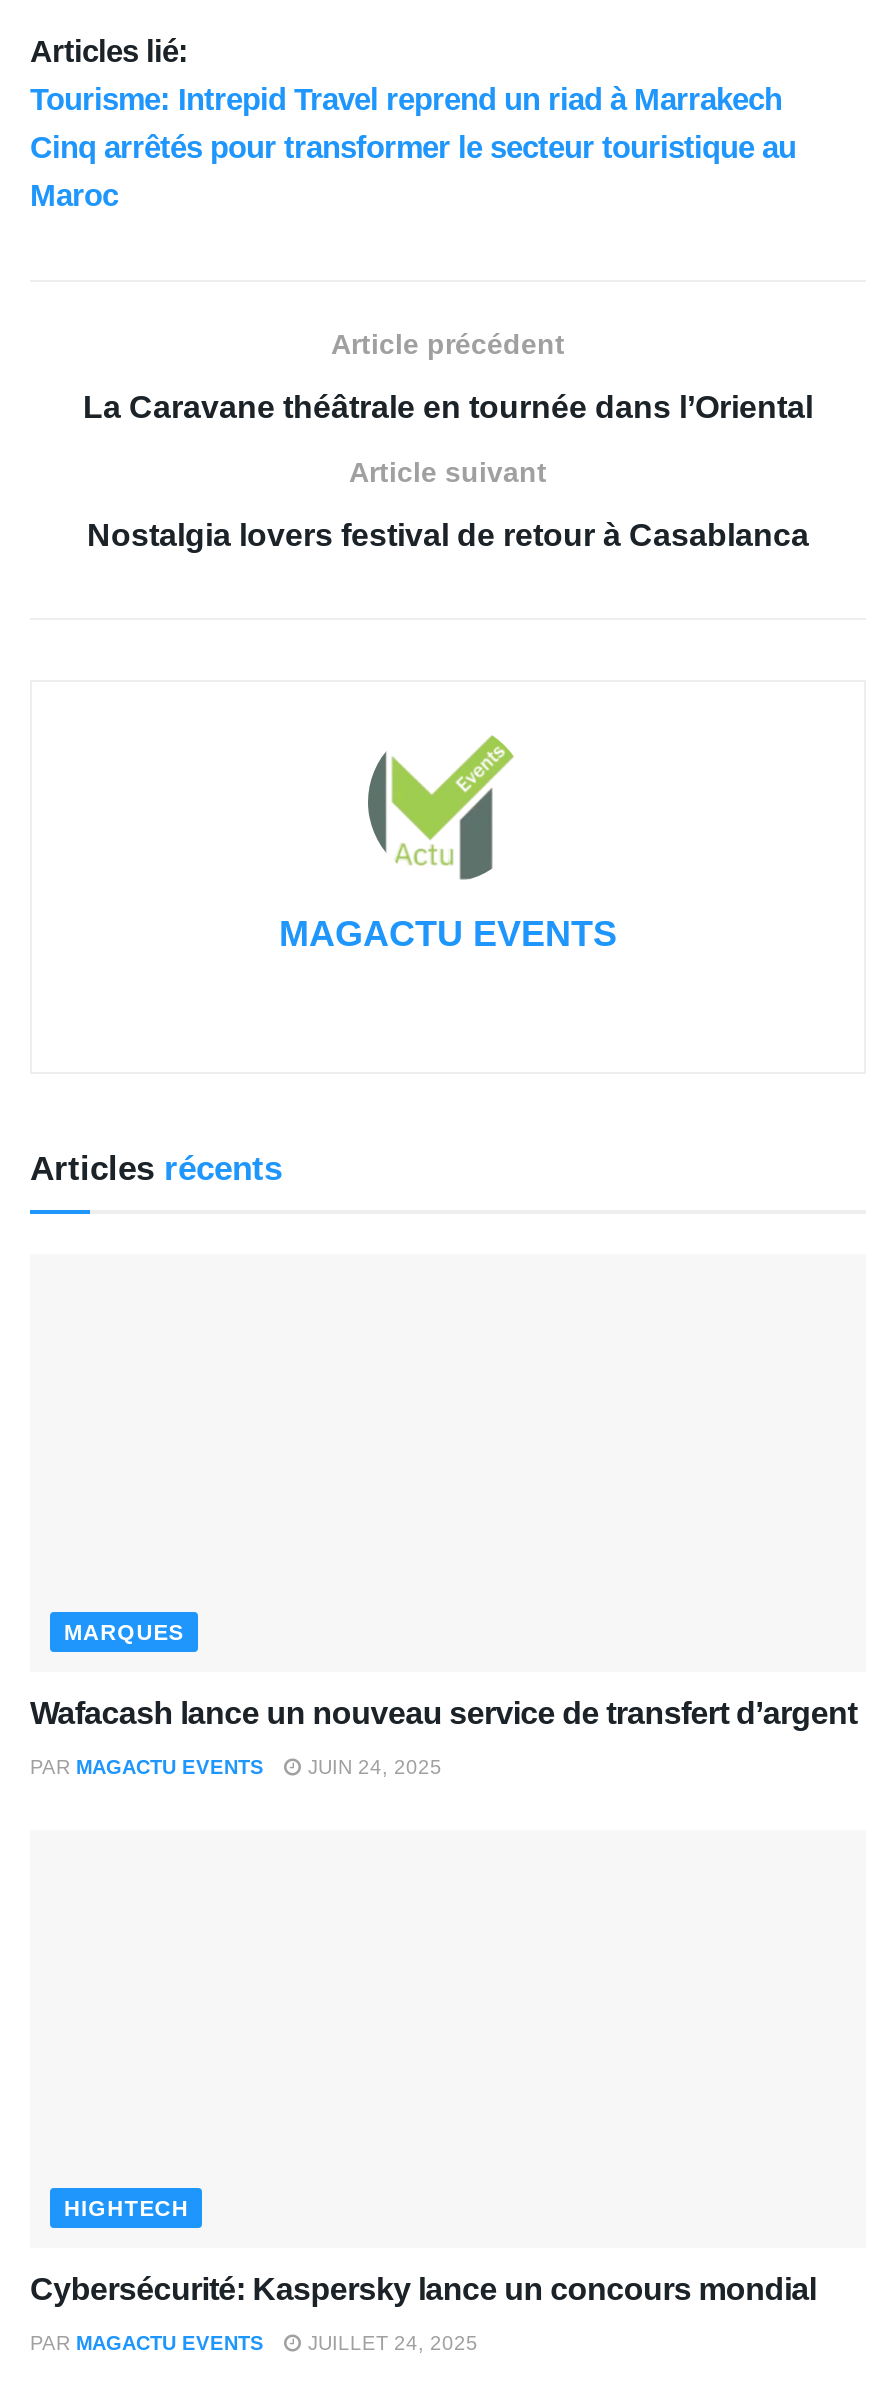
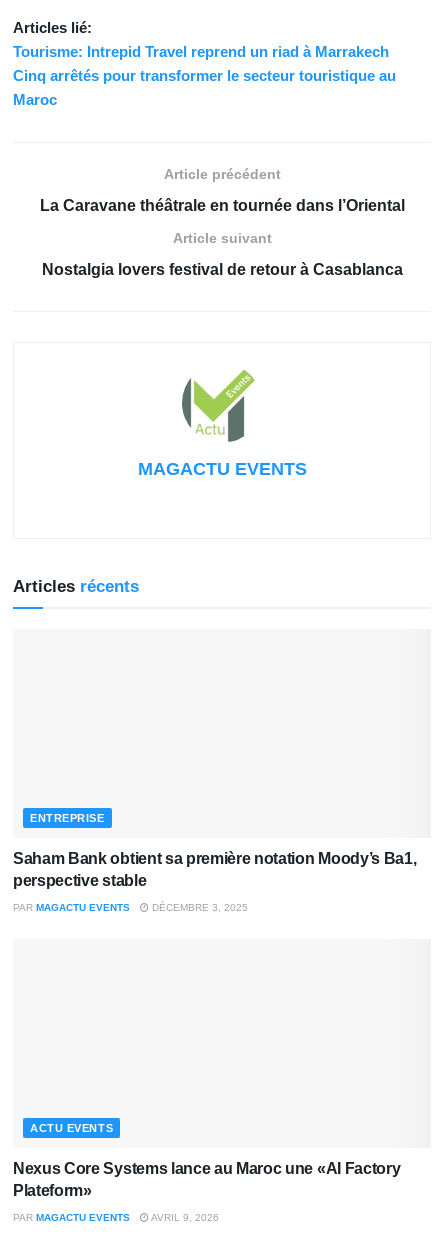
- MARQUES
+ ENTREPRISE

- Wafacash lance un nouveau service de transfert d’argent
+ Saham Bank obtient sa première notation Moody’s Ba1,
+ perspective stable

- PAR MAGACTU EVENTS JUIN 24, 2025
+ PAR MAGACTU EVENTS DÉCEMBRE 3, 2025

- HIGHTECH
+ ACTU EVENTS

- Cybersécurité: Kaspersky lance un concours mondial
+ Nexus Core Systems lance au Maroc une «AI Factory
+ Plateform»

- PAR MAGACTU EVENTS JUILLET 24, 2025
+ PAR MAGACTU EVENTS AVRIL 9, 2026
